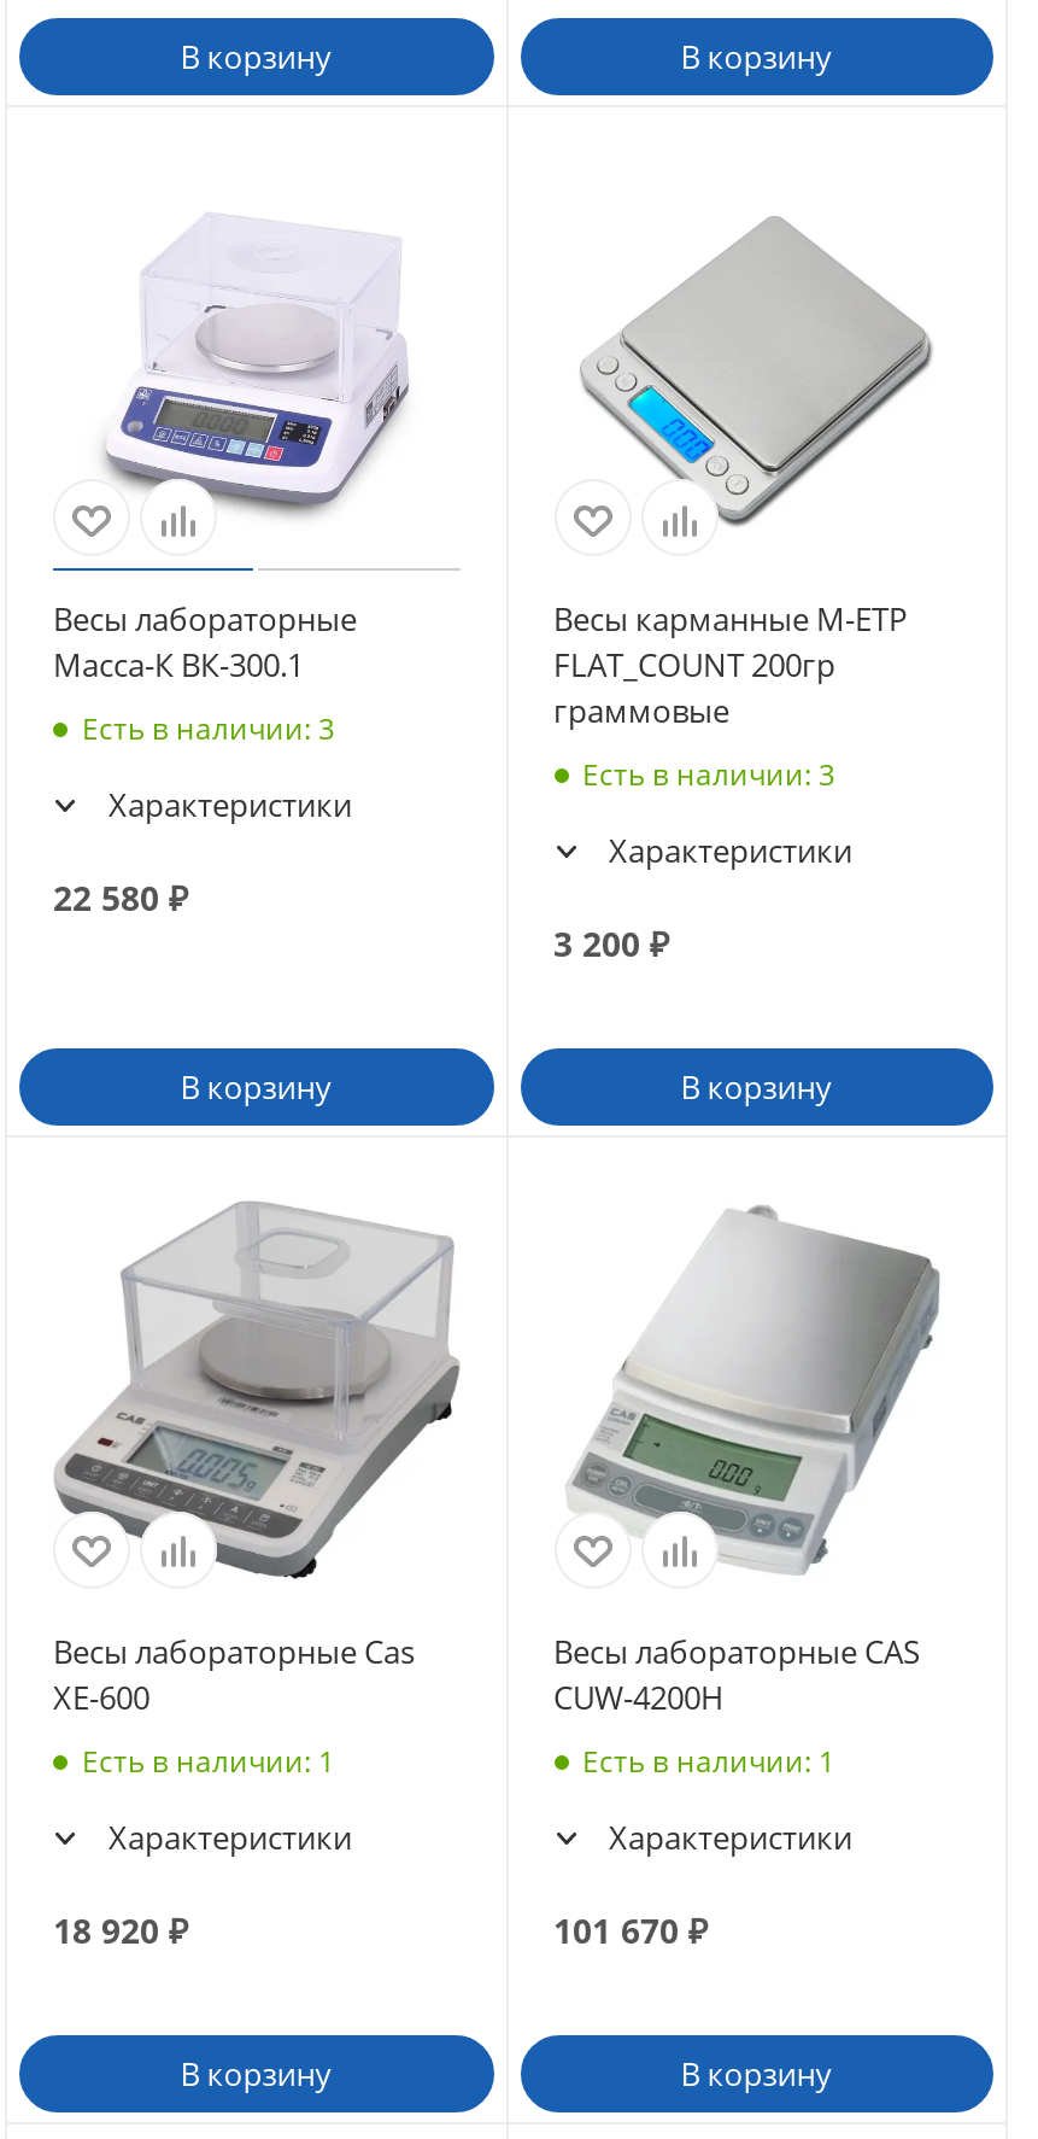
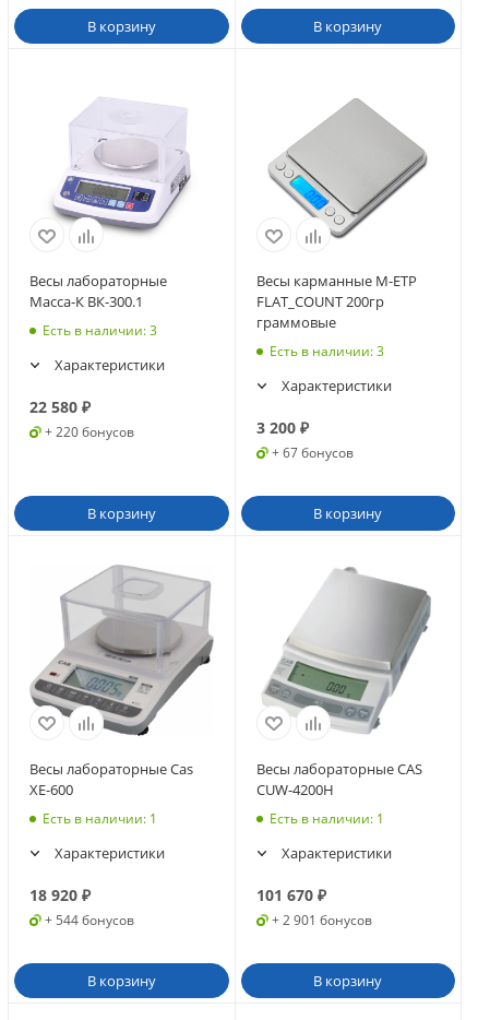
+ + 220 бонусов

+ + 67 бонусов

+ + 544 бонусов

+ + 2 901 бонусов
